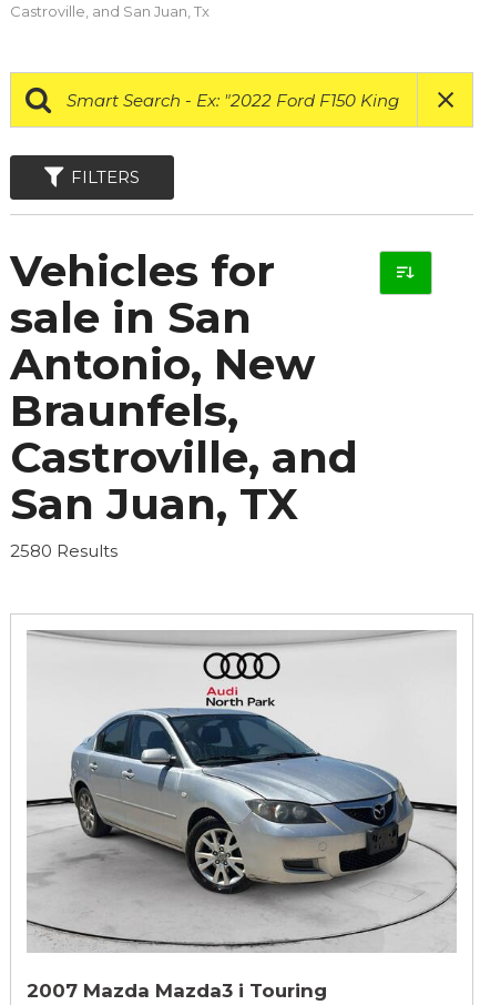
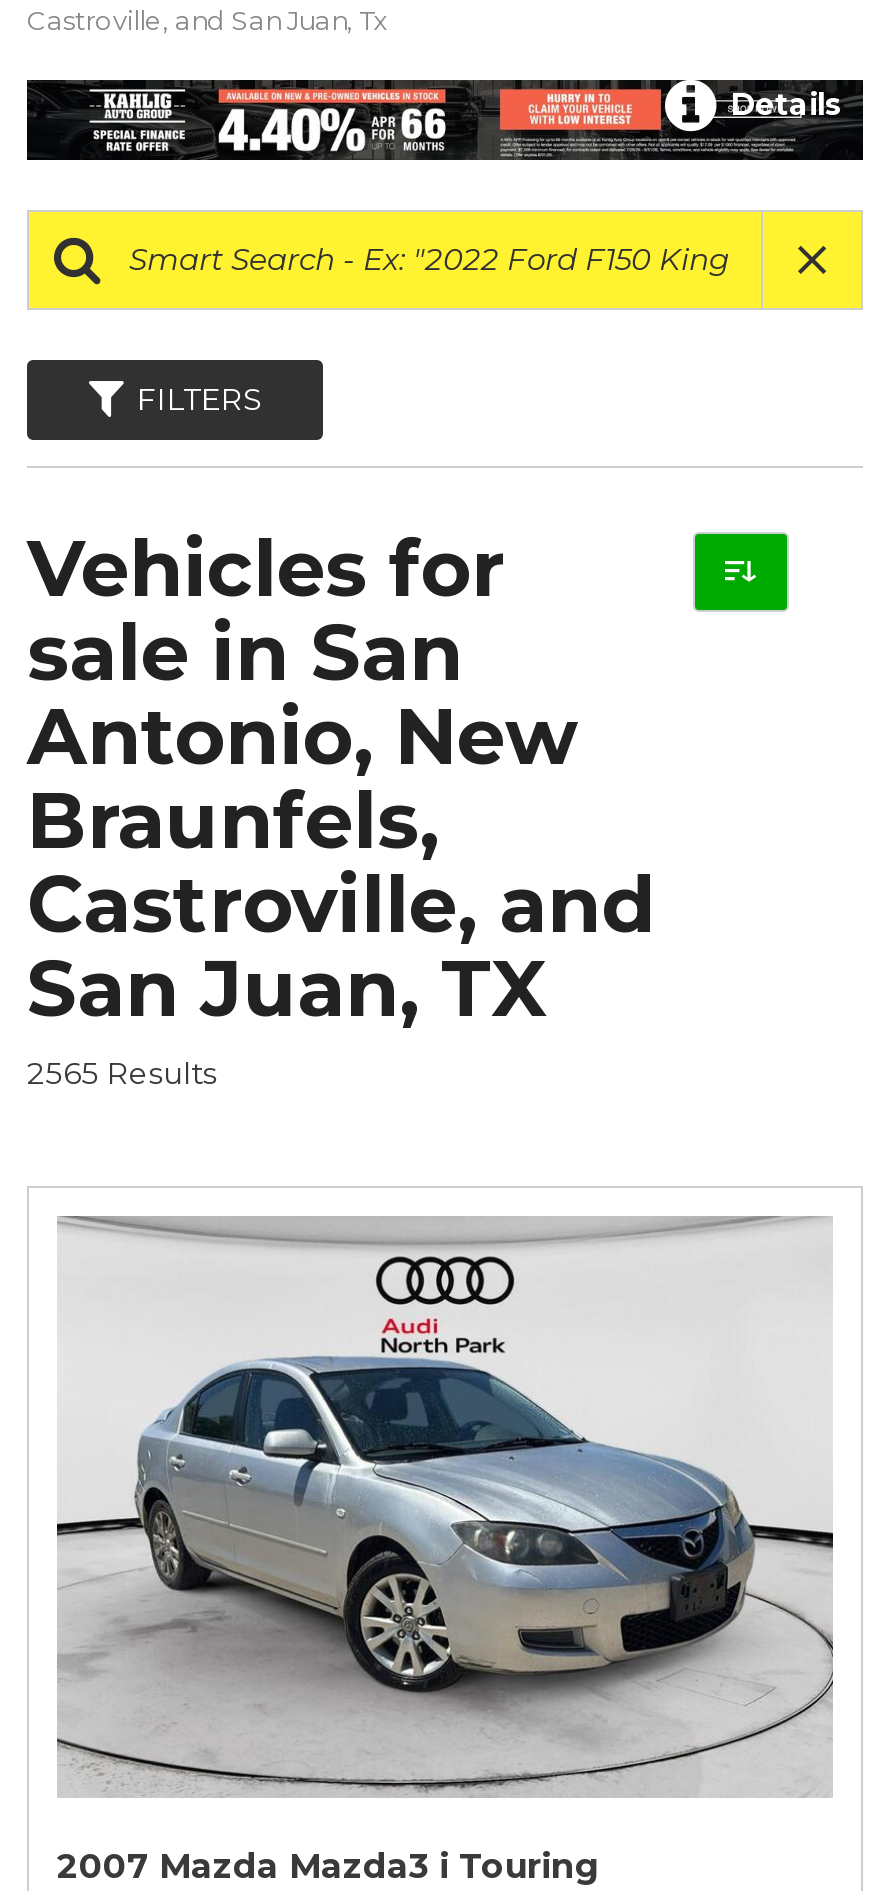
+ Details

- 2580 Results
+ 2565 Results
